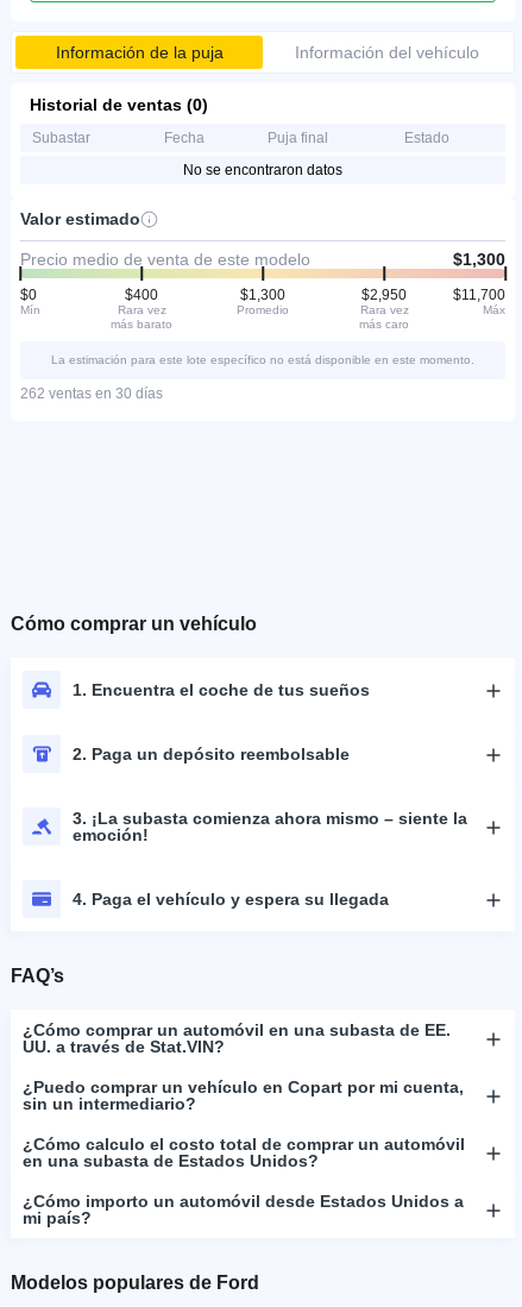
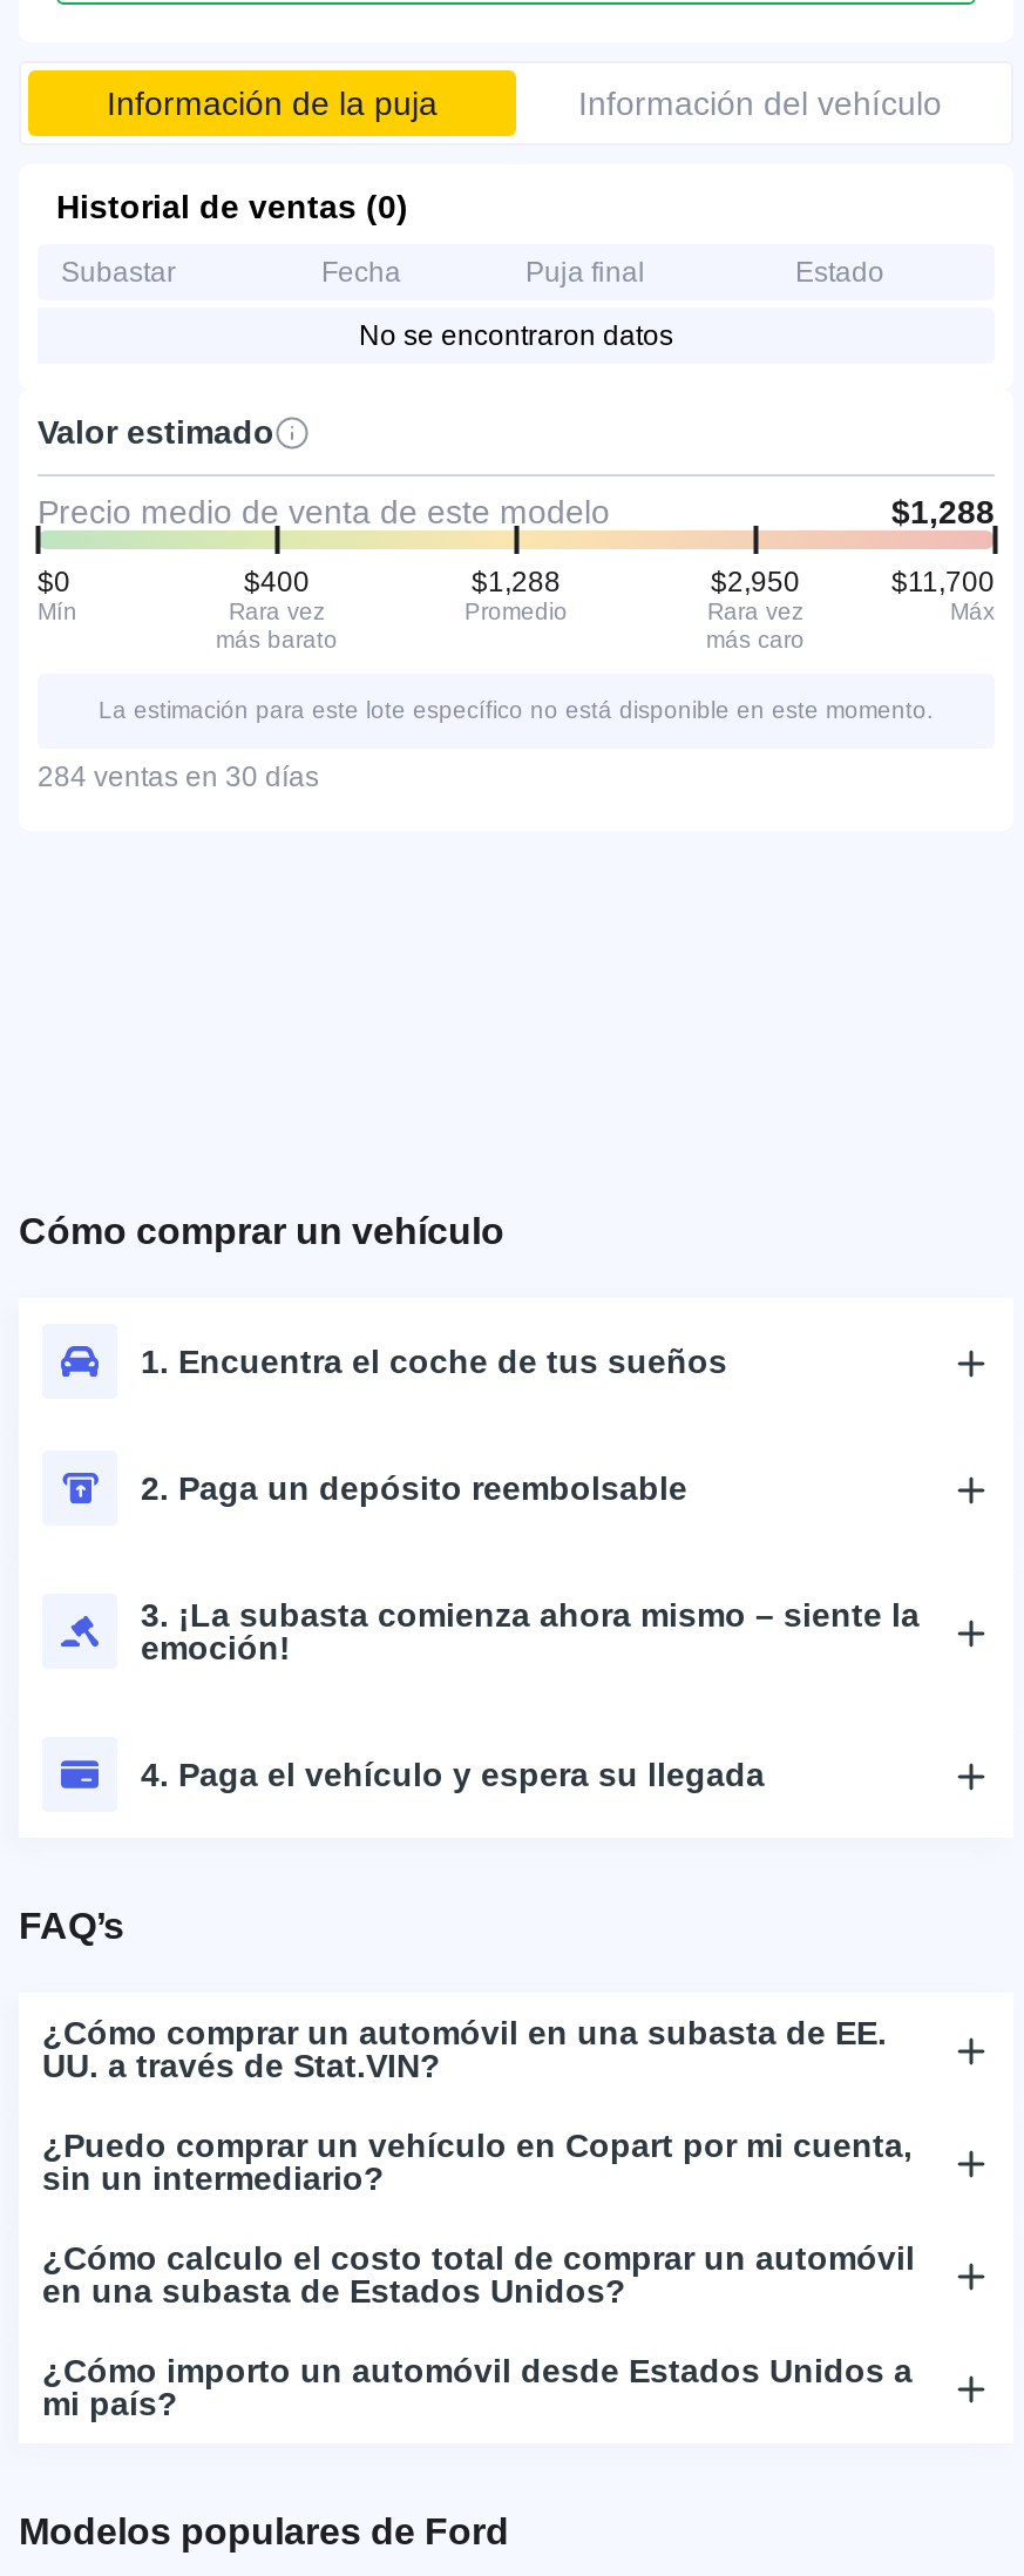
- $1,300
+ $1,288

- $1,300
+ $1,288

- 262 ventas en 30 días
+ 284 ventas en 30 días
